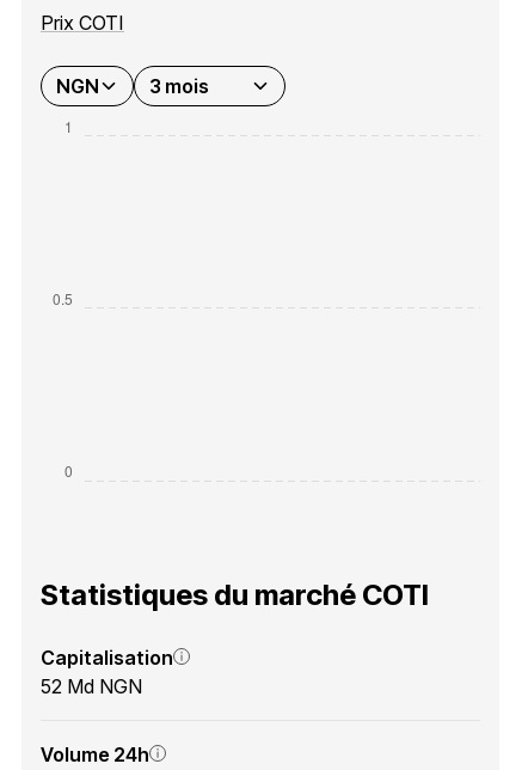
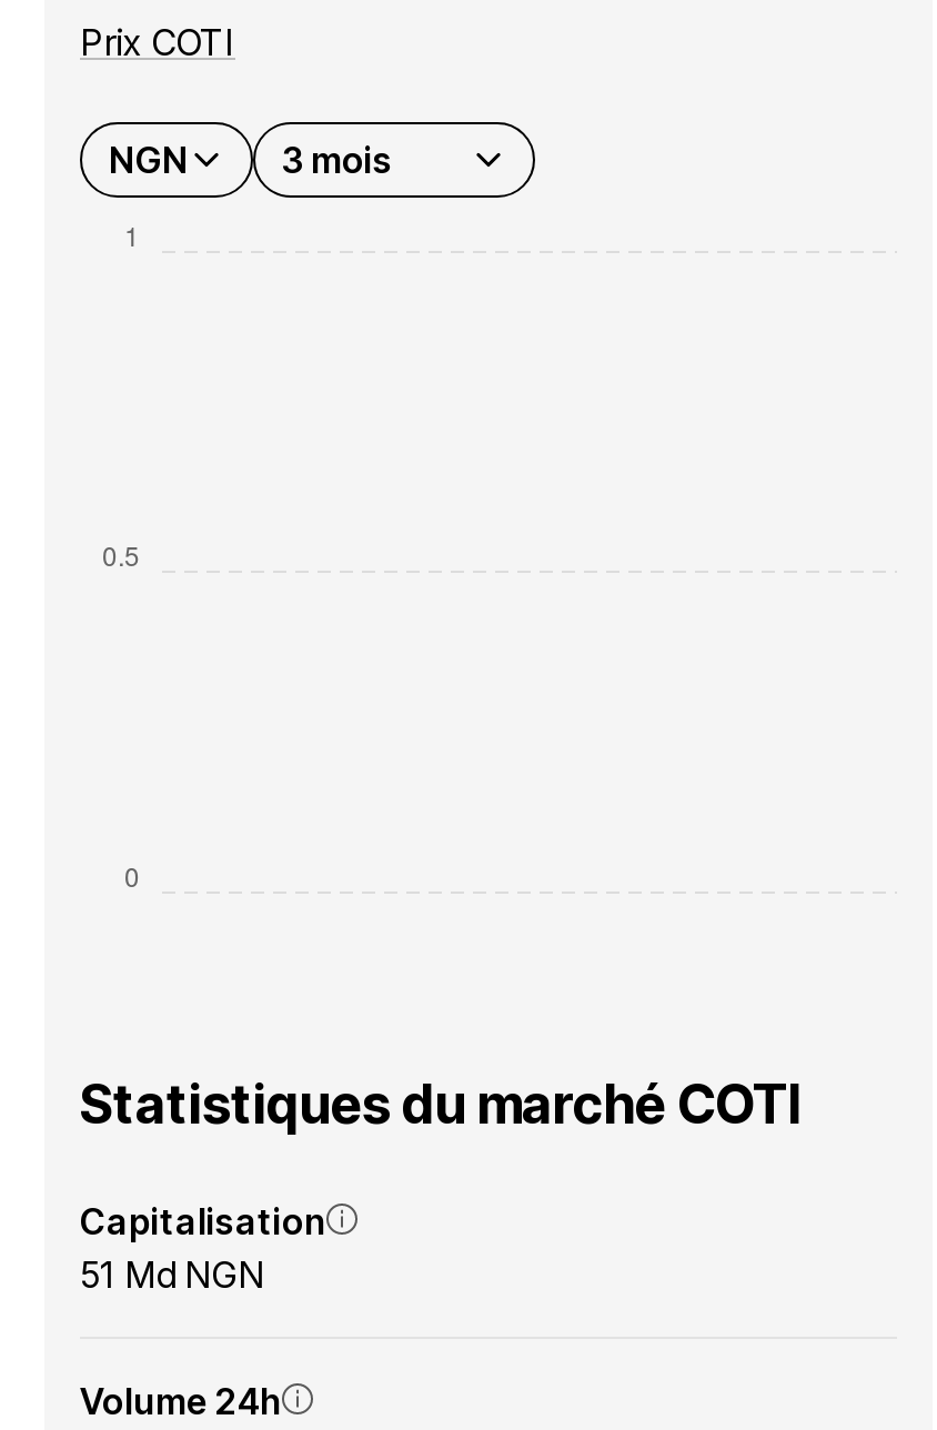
- 52 Md NGN
+ 51 Md NGN
